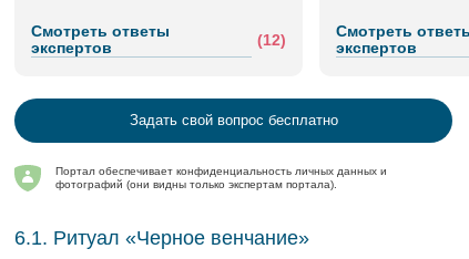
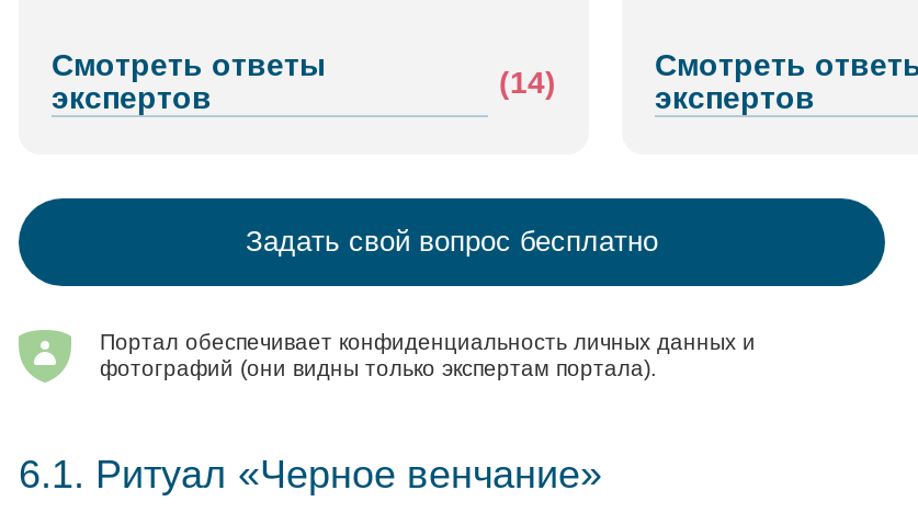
- (12)
+ (14)
